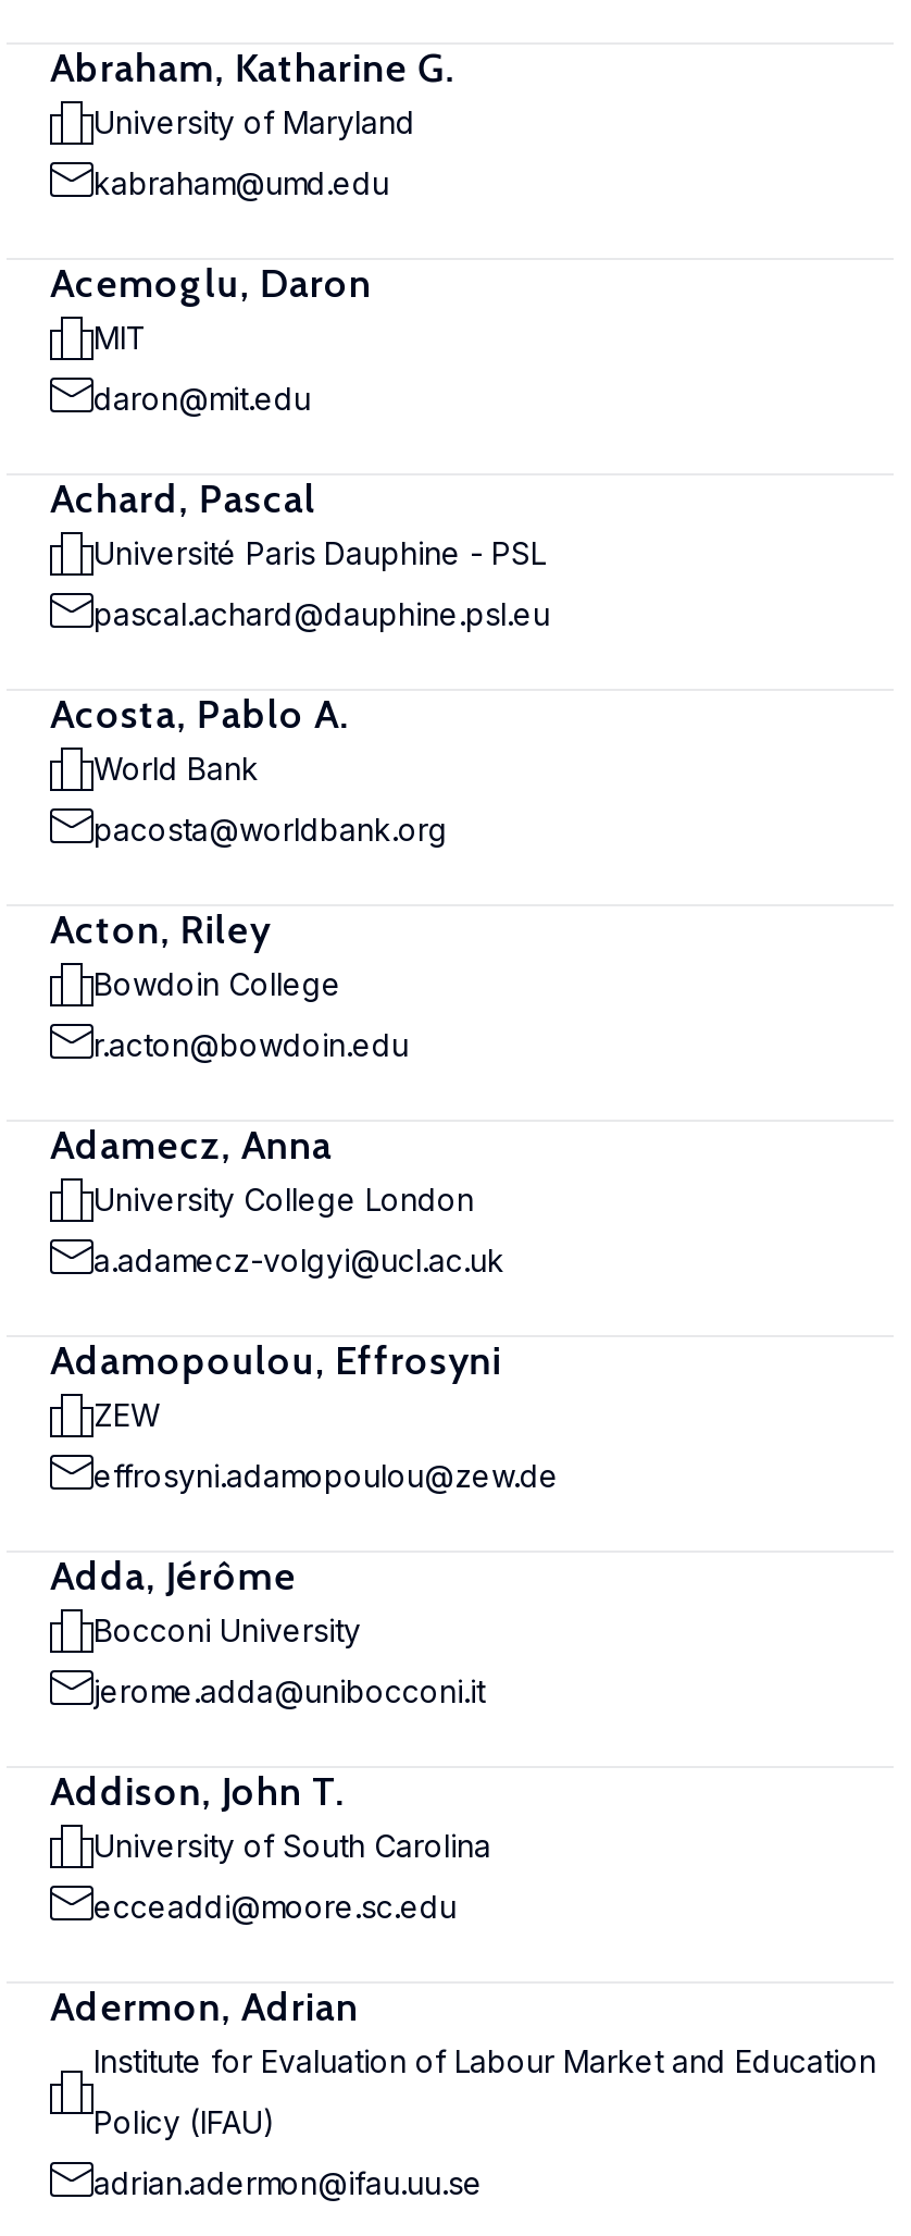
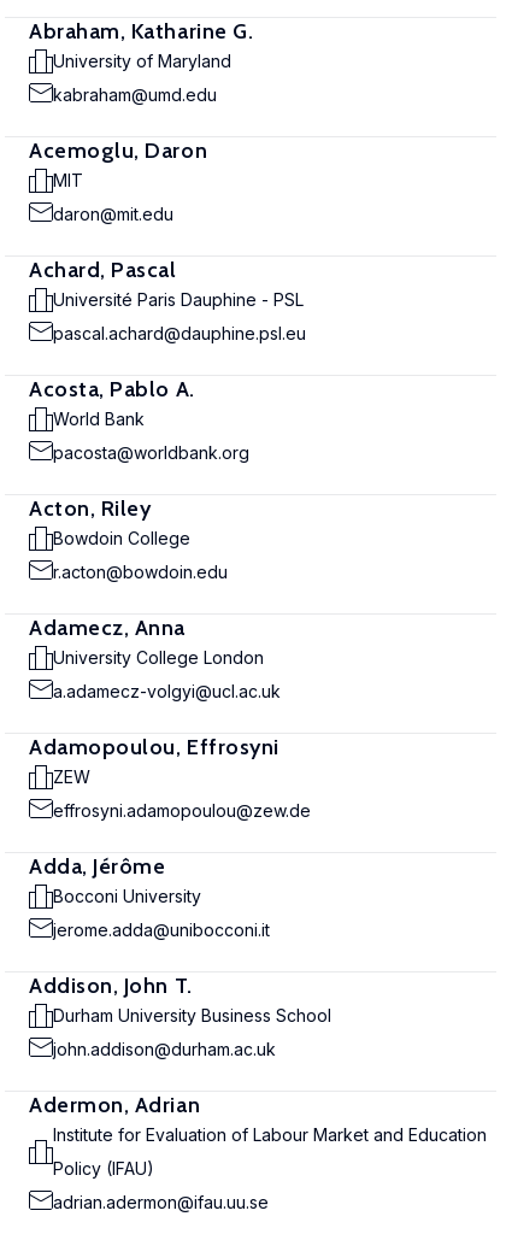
- University of South Carolina
+ Durham University Business School

- ecceaddi@moore.sc.edu
+ john.addison@durham.ac.uk
